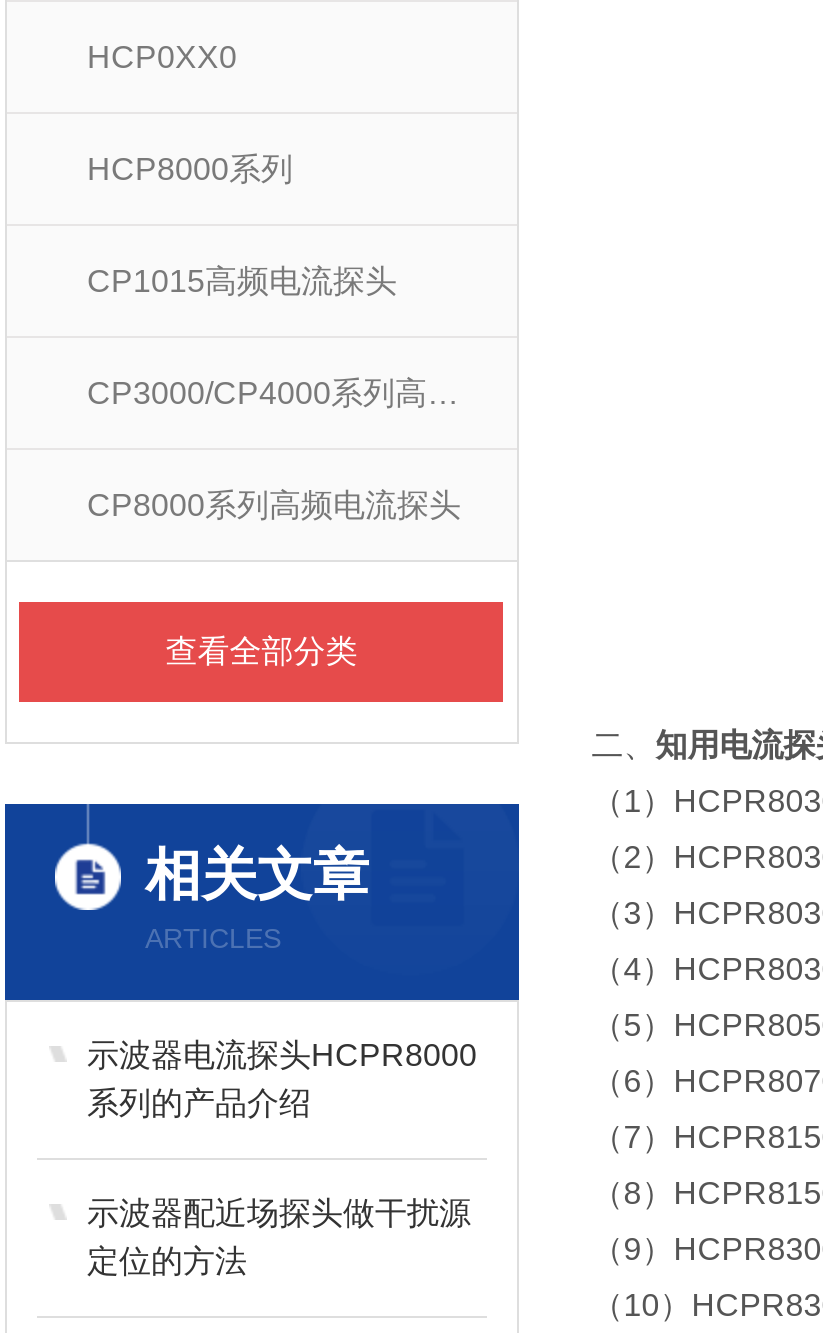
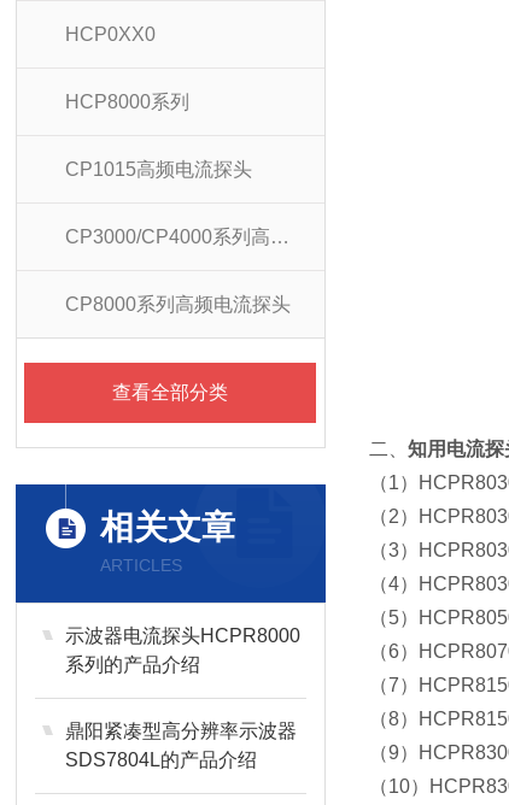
- 示波器配近场探头做干扰源
- 定位的方法
+ 鼎阳紧凑型高分辨率示波器
+ SDS7804L的产品介绍
